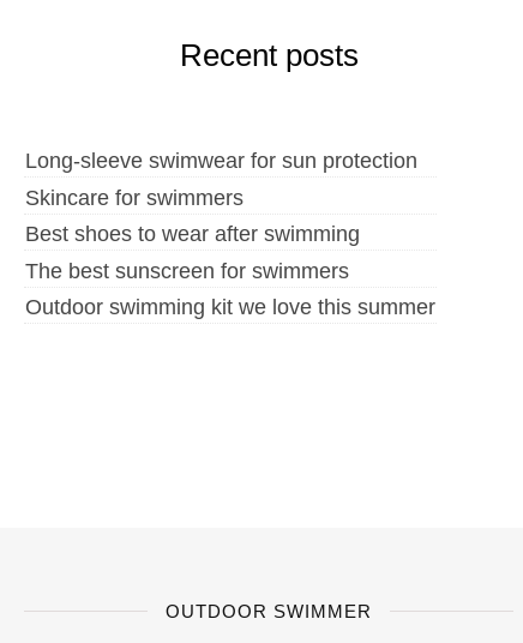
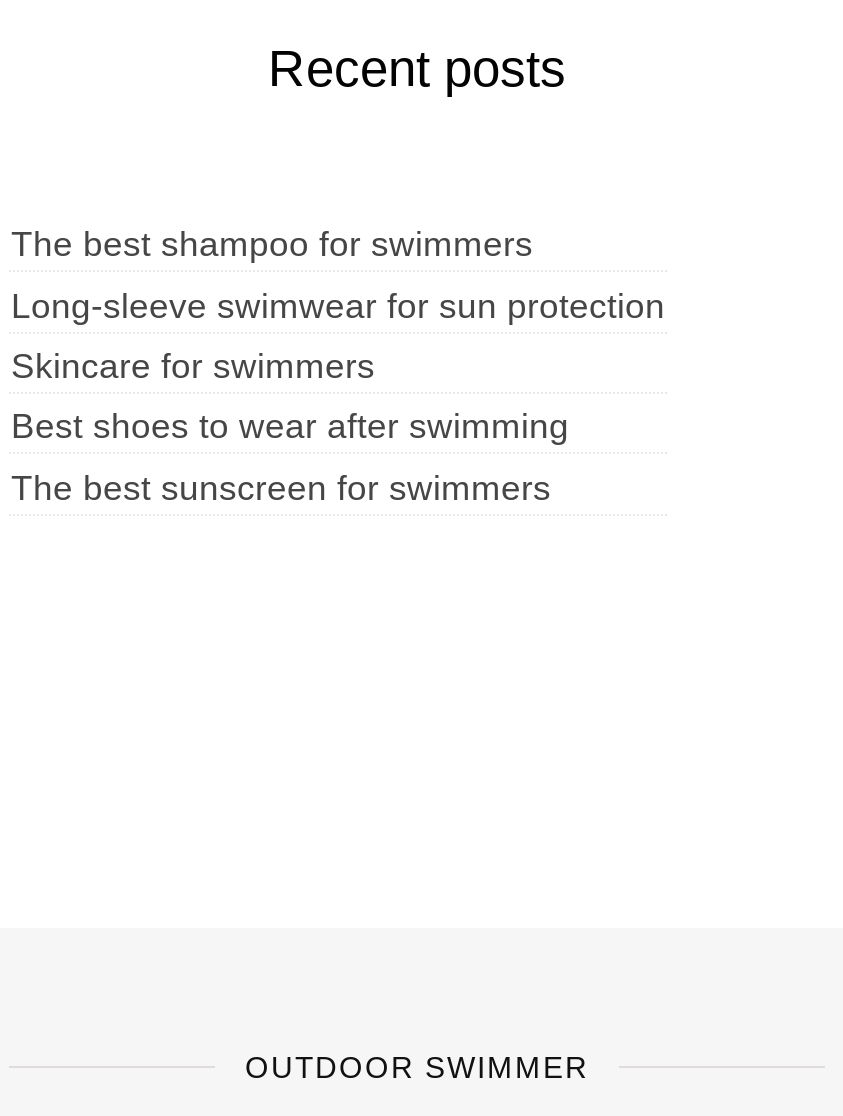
+ The best shampoo for swimmers

- Outdoor swimming kit we love this summer
